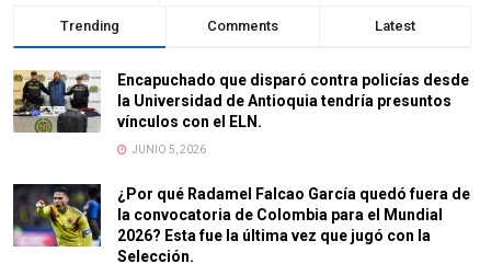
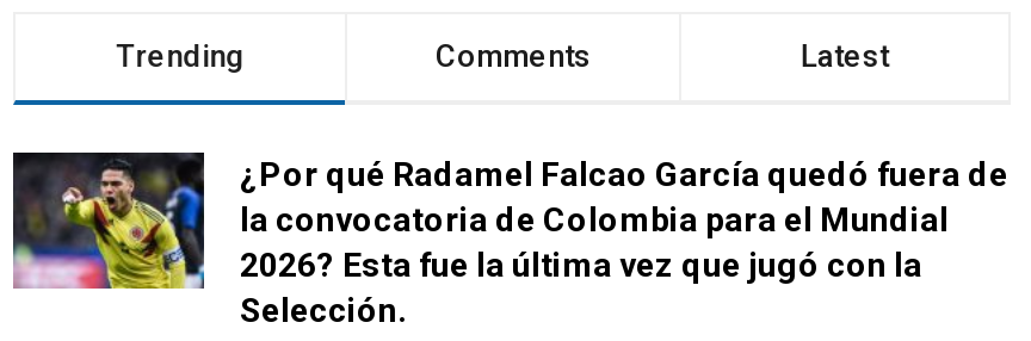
- [image]
- Encapuchado que disparó contra policías desde
- la Universidad de Antioquia tendría presuntos
- vínculos con el ELN.
- JUNIO 5, 2026
